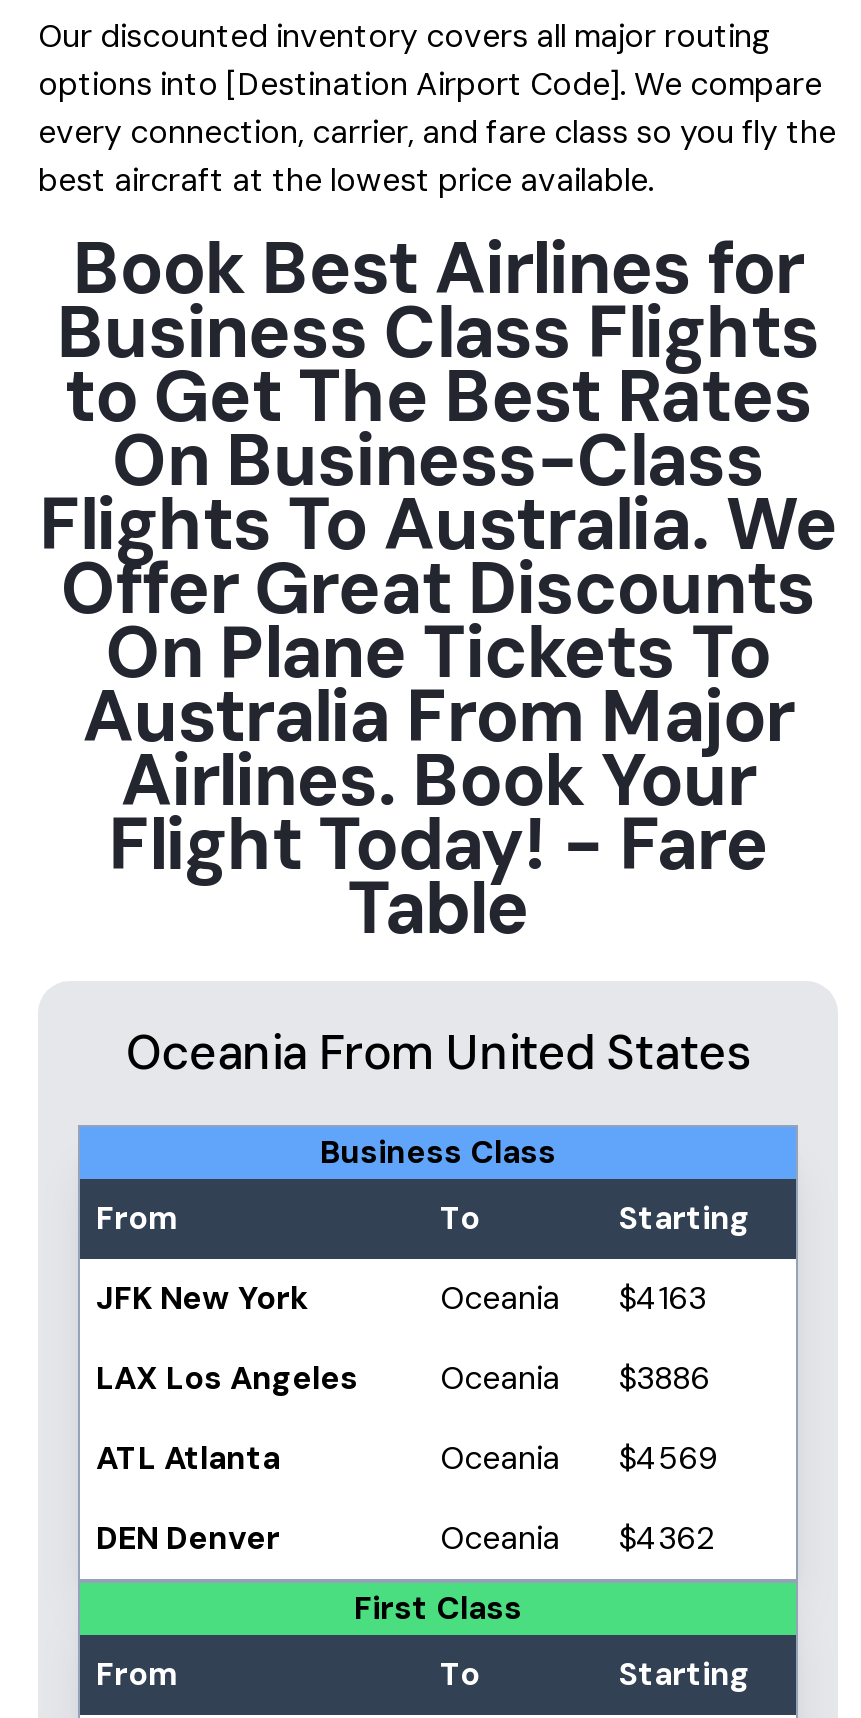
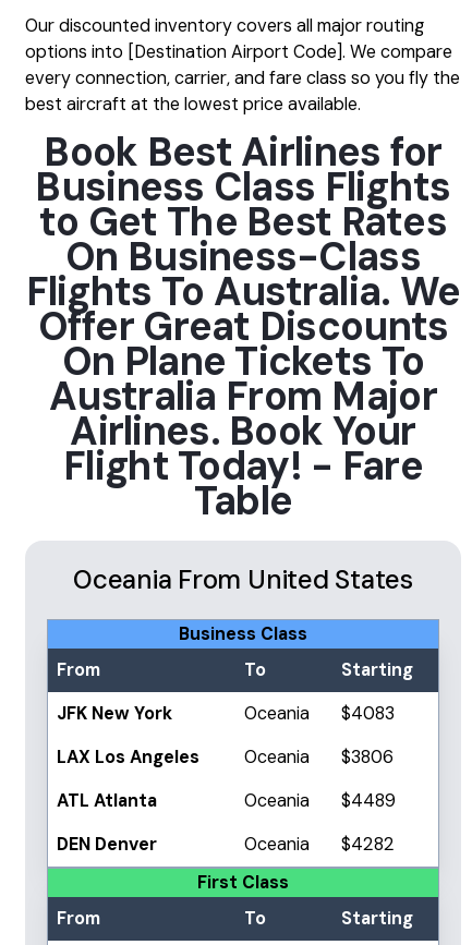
- Oceania $4163
+ Oceania $4083

- LAX Los Angeles Oceania $3886
+ LAX Los Angeles Oceania $3806

- Oceania $4569
+ Oceania $4489

- Oceania $4362
+ Oceania $4282
